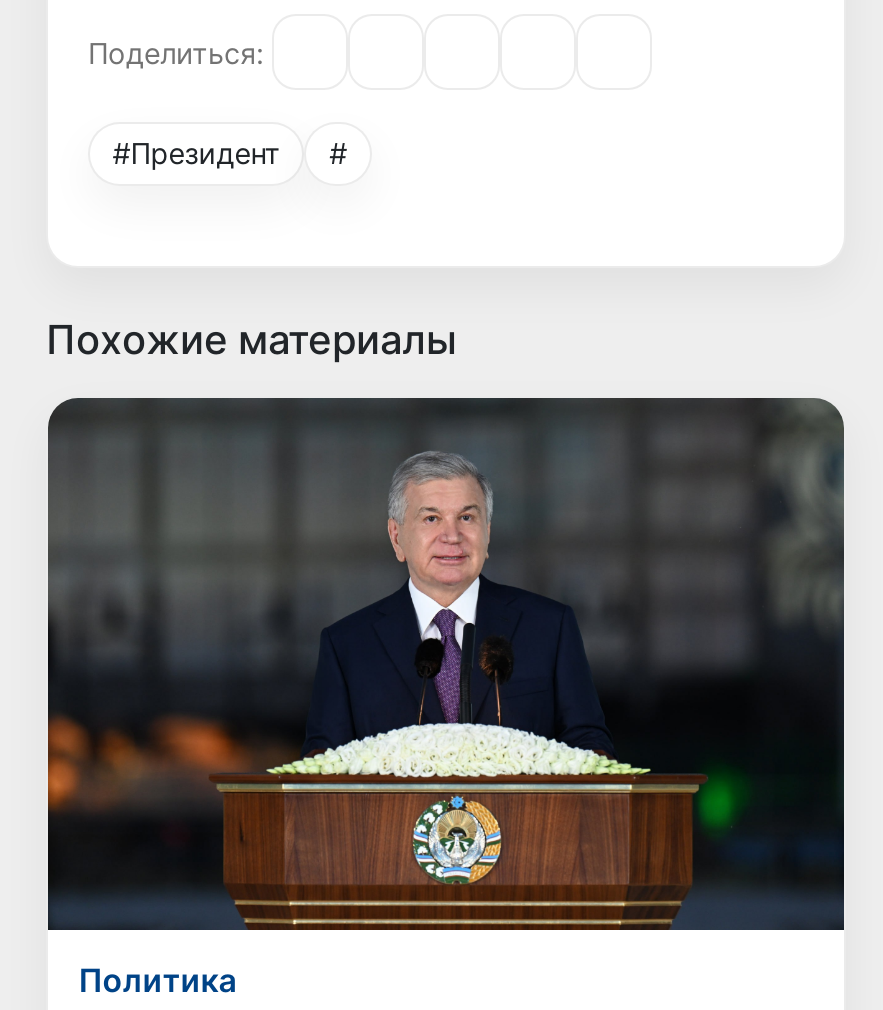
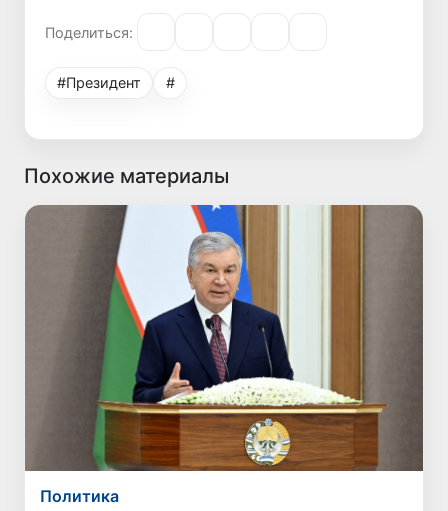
- [image]
+ [image]
